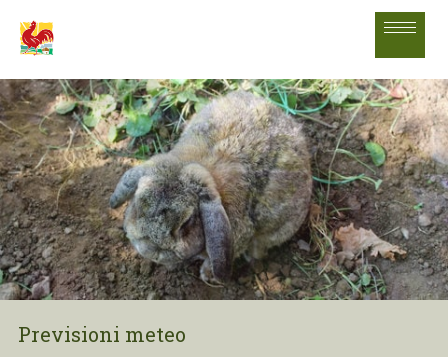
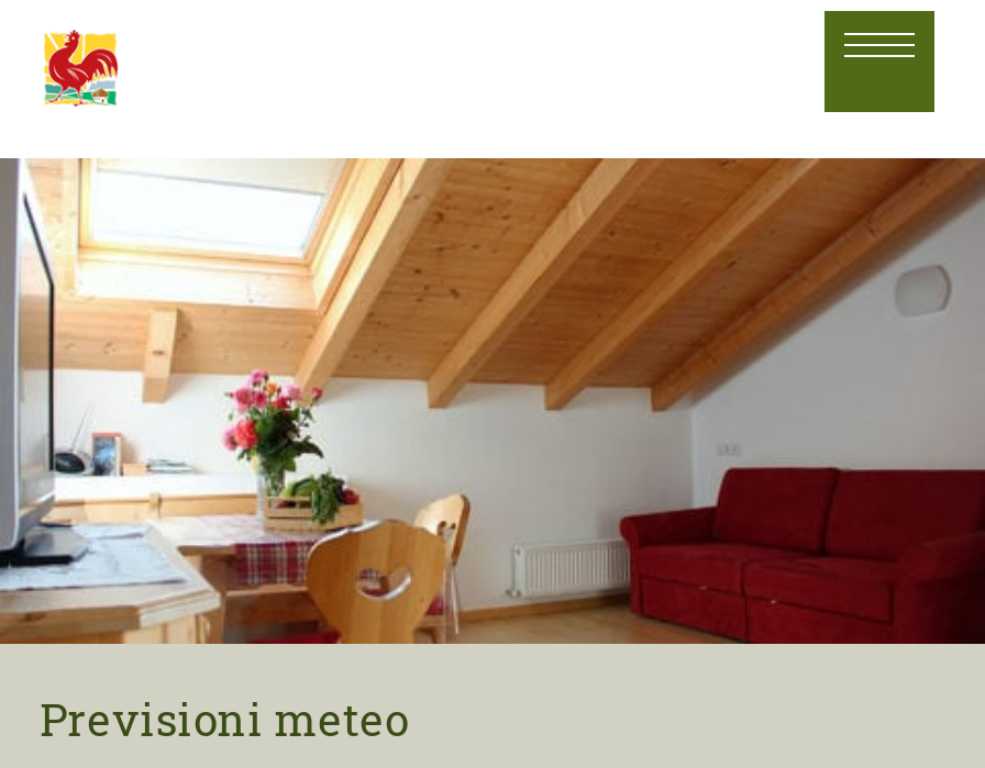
- [image]
+ [image]
